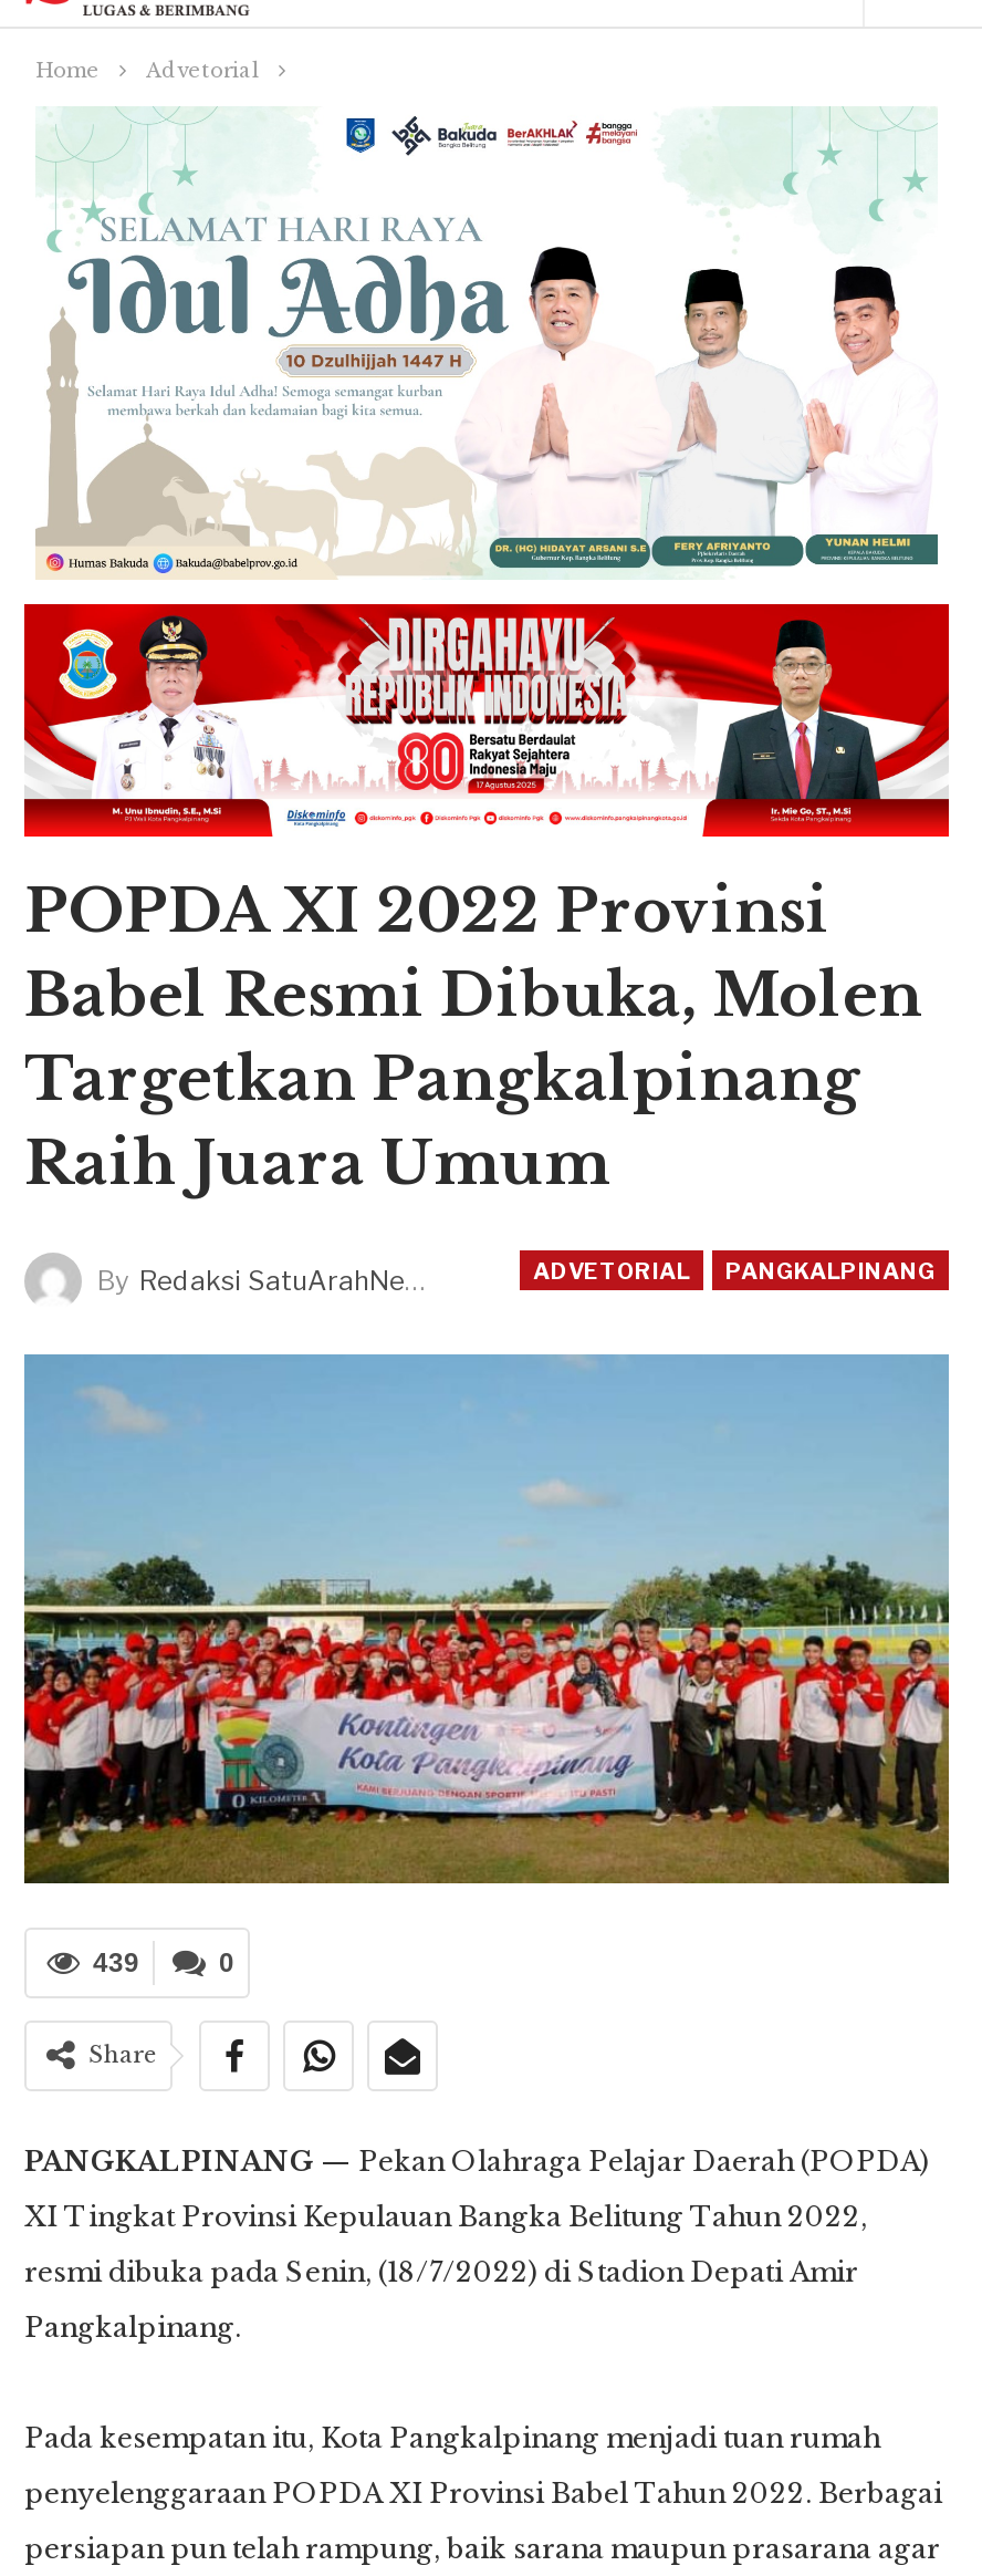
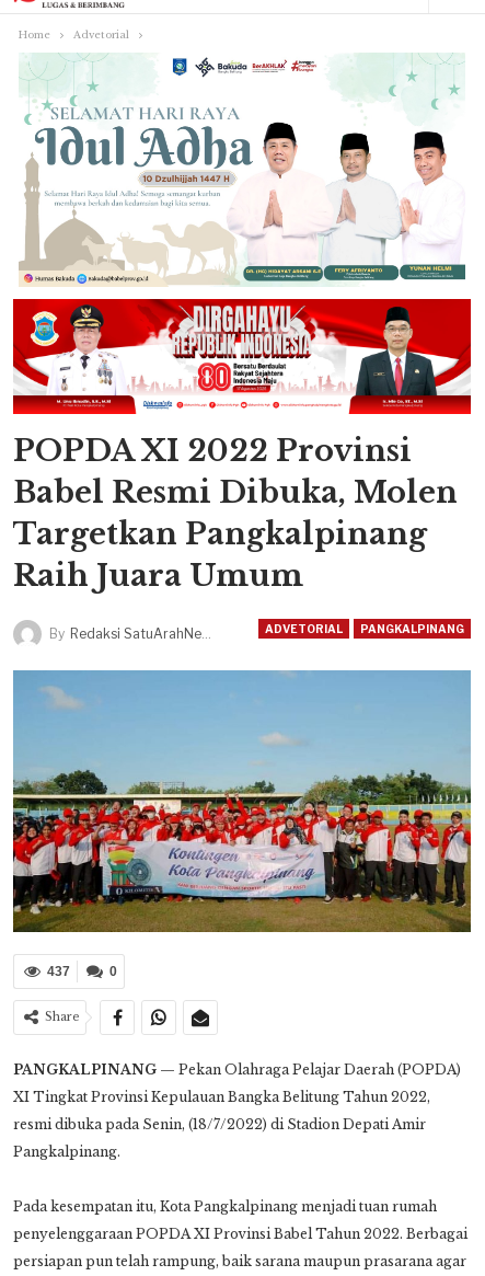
- 439
+ 437
